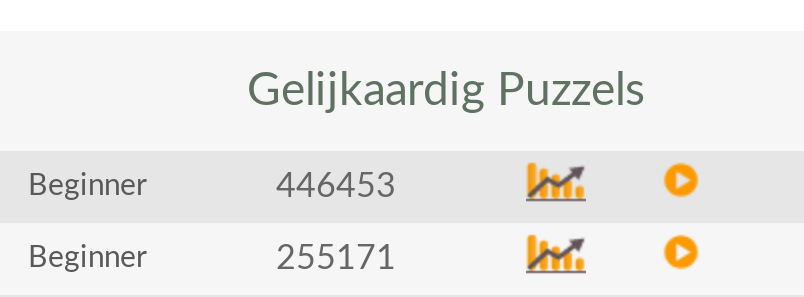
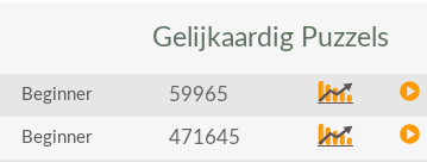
- 446453
+ 59965

- 255171
+ 471645
